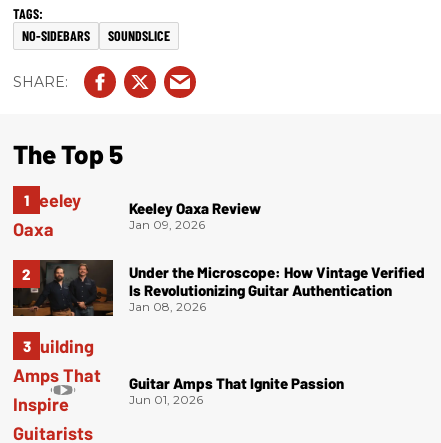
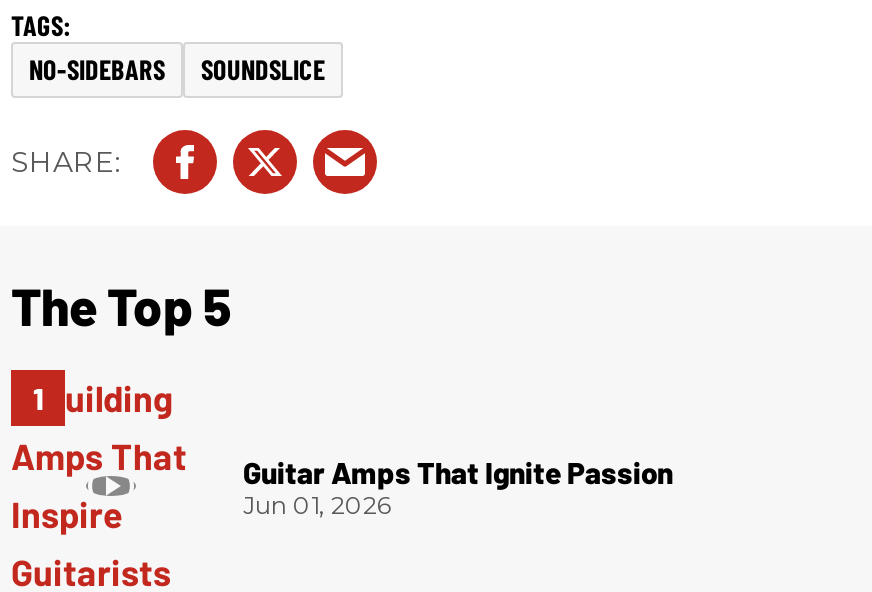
- [image]
- Keeley Oaxa Review
- Jan 09, 2026
- Under the Microscope: How Vintage Verified
- Is Revolutionizing Guitar Authentication
- Jan 08, 2026
